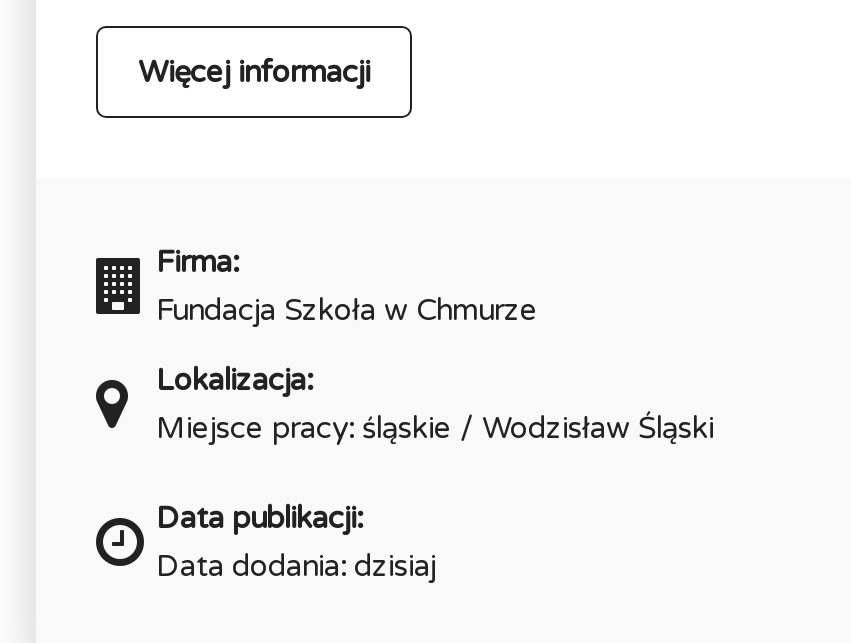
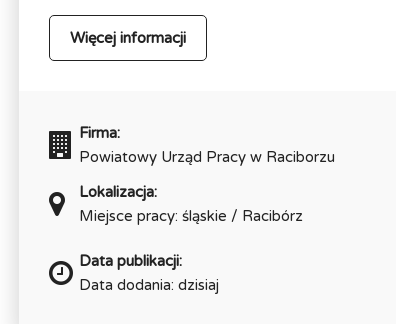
- Fundacja Szkoła w Chmurze
+ Powiatowy Urząd Pracy w Raciborzu

- Miejsce pracy: śląskie / Wodzisław Śląski
+ Miejsce pracy: śląskie / Racibórz
